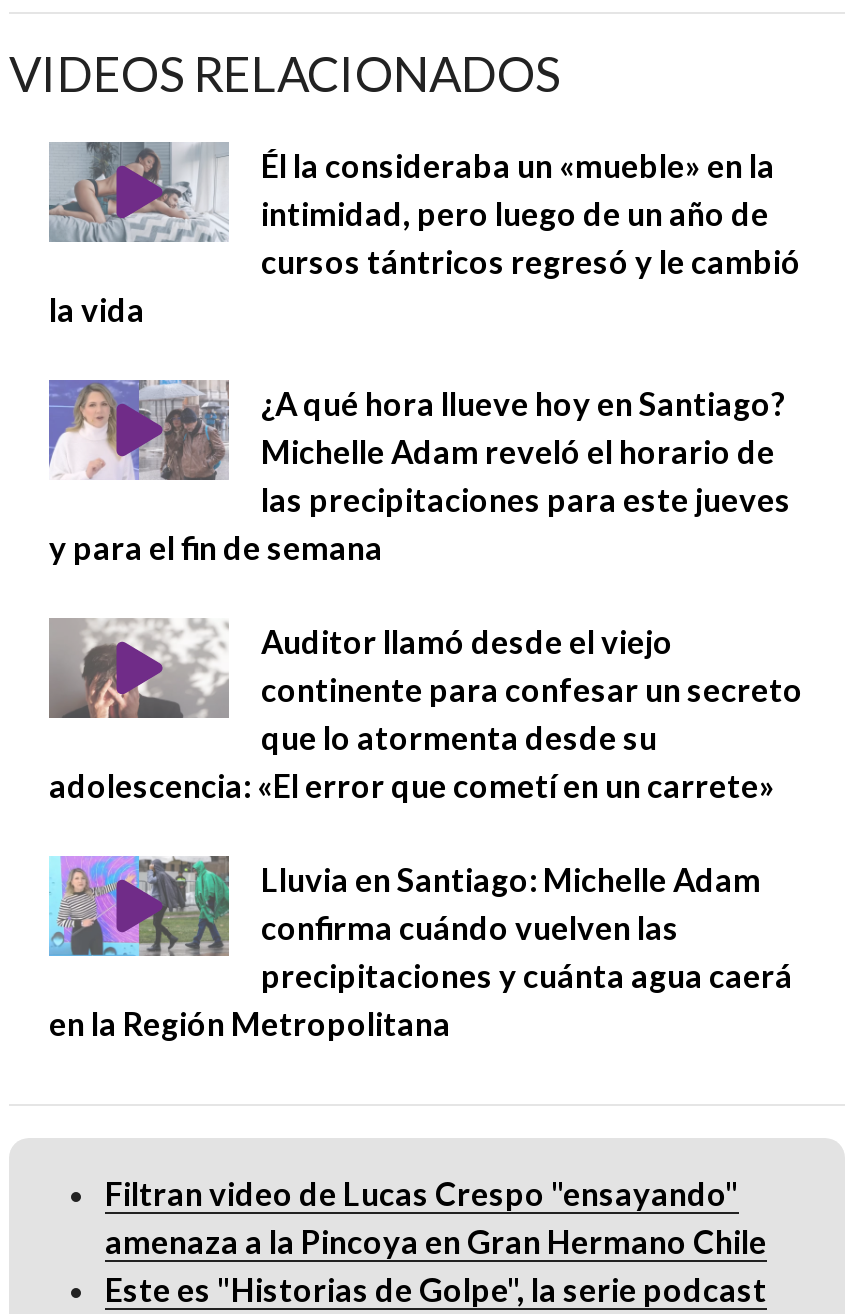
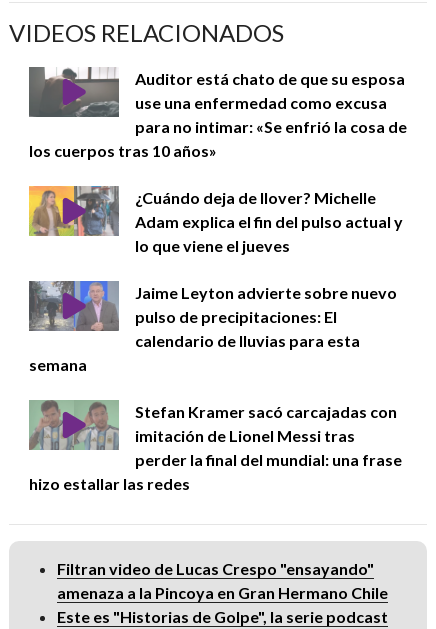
- [image]
- Él la consideraba un «mueble» en la
- intimidad, pero luego de un año de
- cursos tántricos regresó y le cambió
- la vida
+ [image]
+ Auditor está chato de que su esposa
+ use una enfermedad como excusa
+ para no intimar: «Se enfrió la cosa de
+ los cuerpos tras 10 años»

- [image]
- ¿A qué hora llueve hoy en Santiago?
- Michelle Adam reveló el horario de
- las precipitaciones para este jueves
- y para el fin de semana
+ [image]
+ ¿Cuándo deja de llover? Michelle
+ Adam explica el fin del pulso actual y
+ lo que viene el jueves

- [image]
- Auditor llamó desde el viejo
- continente para confesar un secreto
- que lo atormenta desde su
- adolescencia: «El error que cometí en un carrete»
+ [image]
+ Jaime Leyton advierte sobre nuevo
+ pulso de precipitaciones: El
+ calendario de lluvias para esta
+ semana

- [image]
- Lluvia en Santiago: Michelle Adam
- confirma cuándo vuelven las
- precipitaciones y cuánta agua caerá
- en la Región Metropolitana
+ [image]
+ Stefan Kramer sacó carcajadas con
+ imitación de Lionel Messi tras
+ perder la final del mundial: una frase
+ hizo estallar las redes
